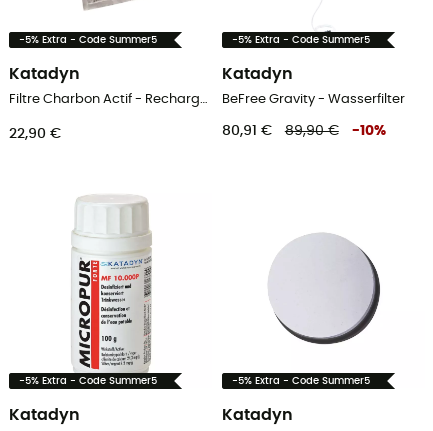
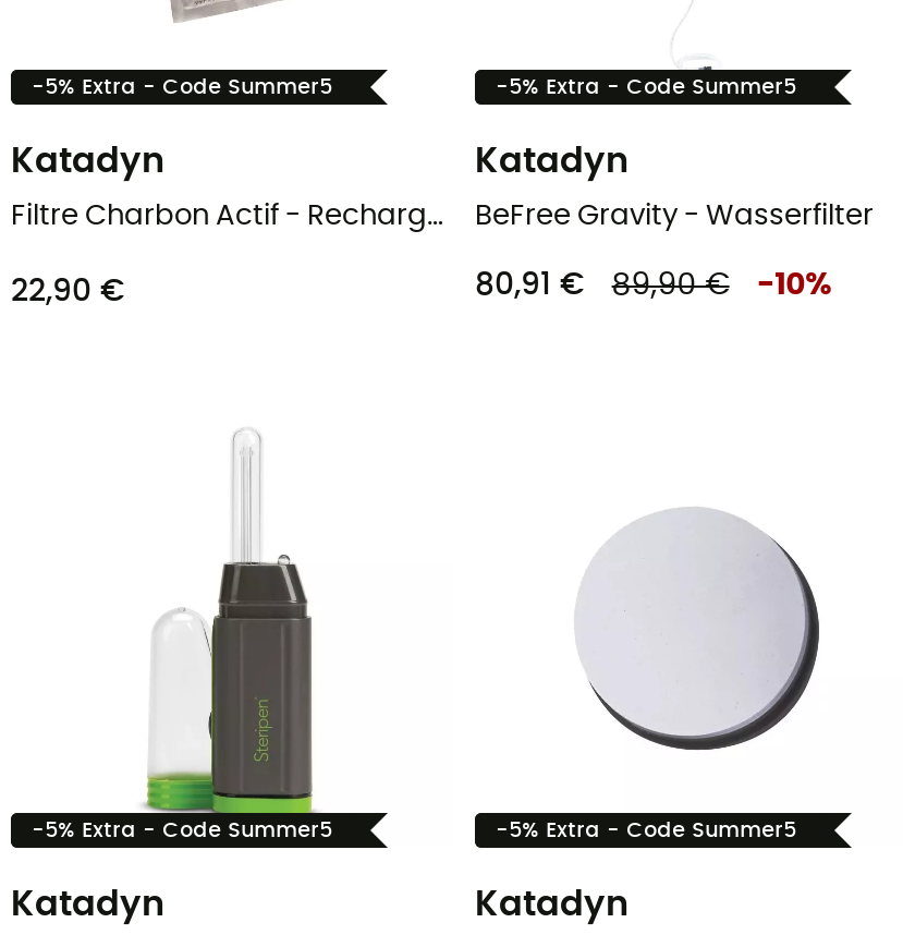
- [image]
+ [image]
